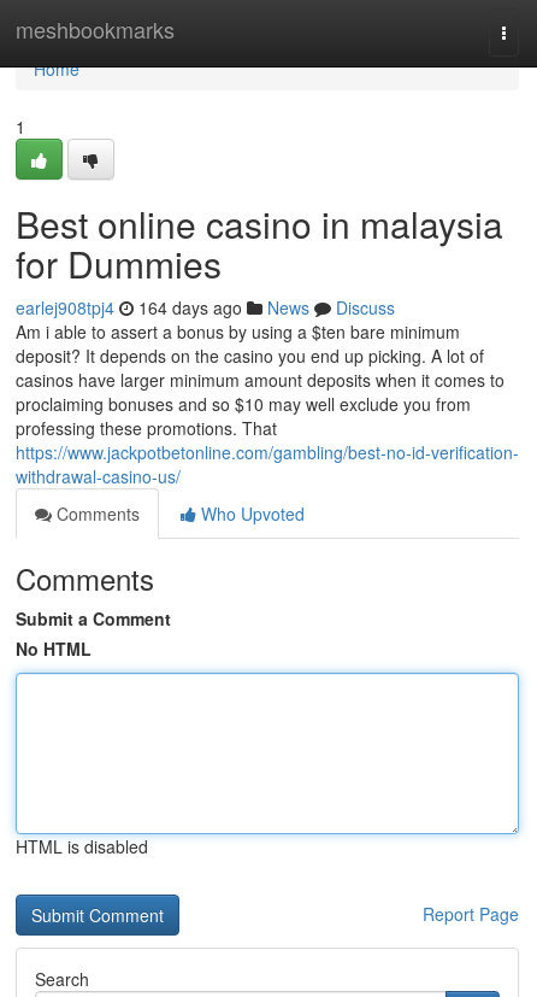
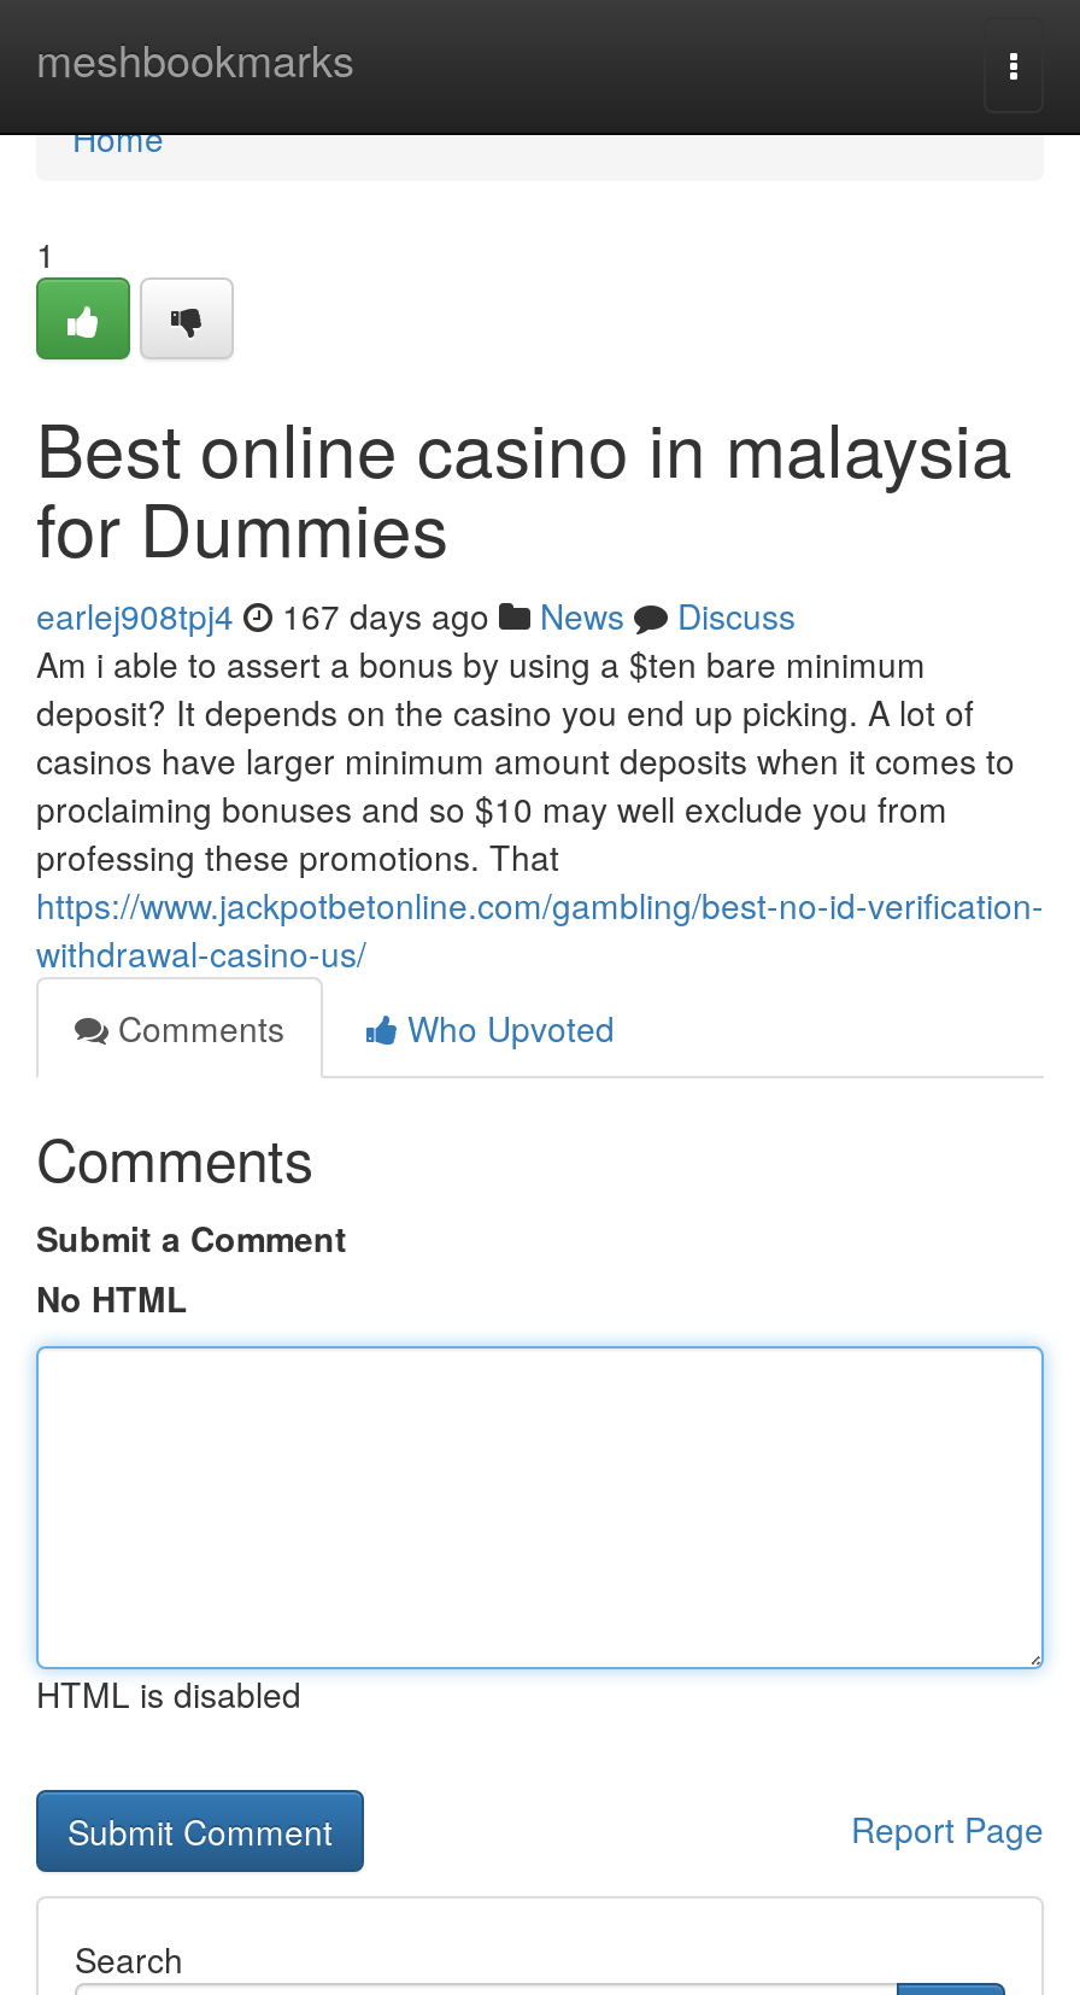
- earlej908tpj4 164 days ago News Discuss
+ earlej908tpj4 167 days ago News Discuss
